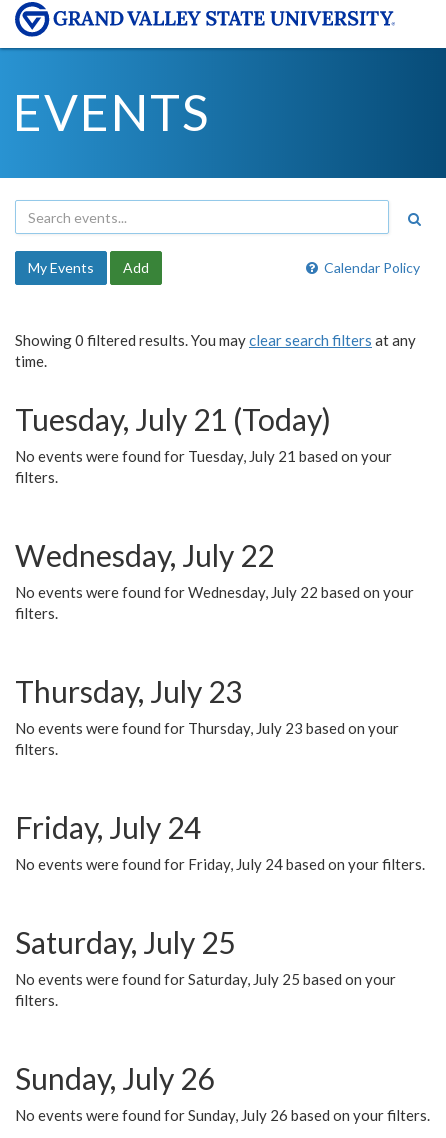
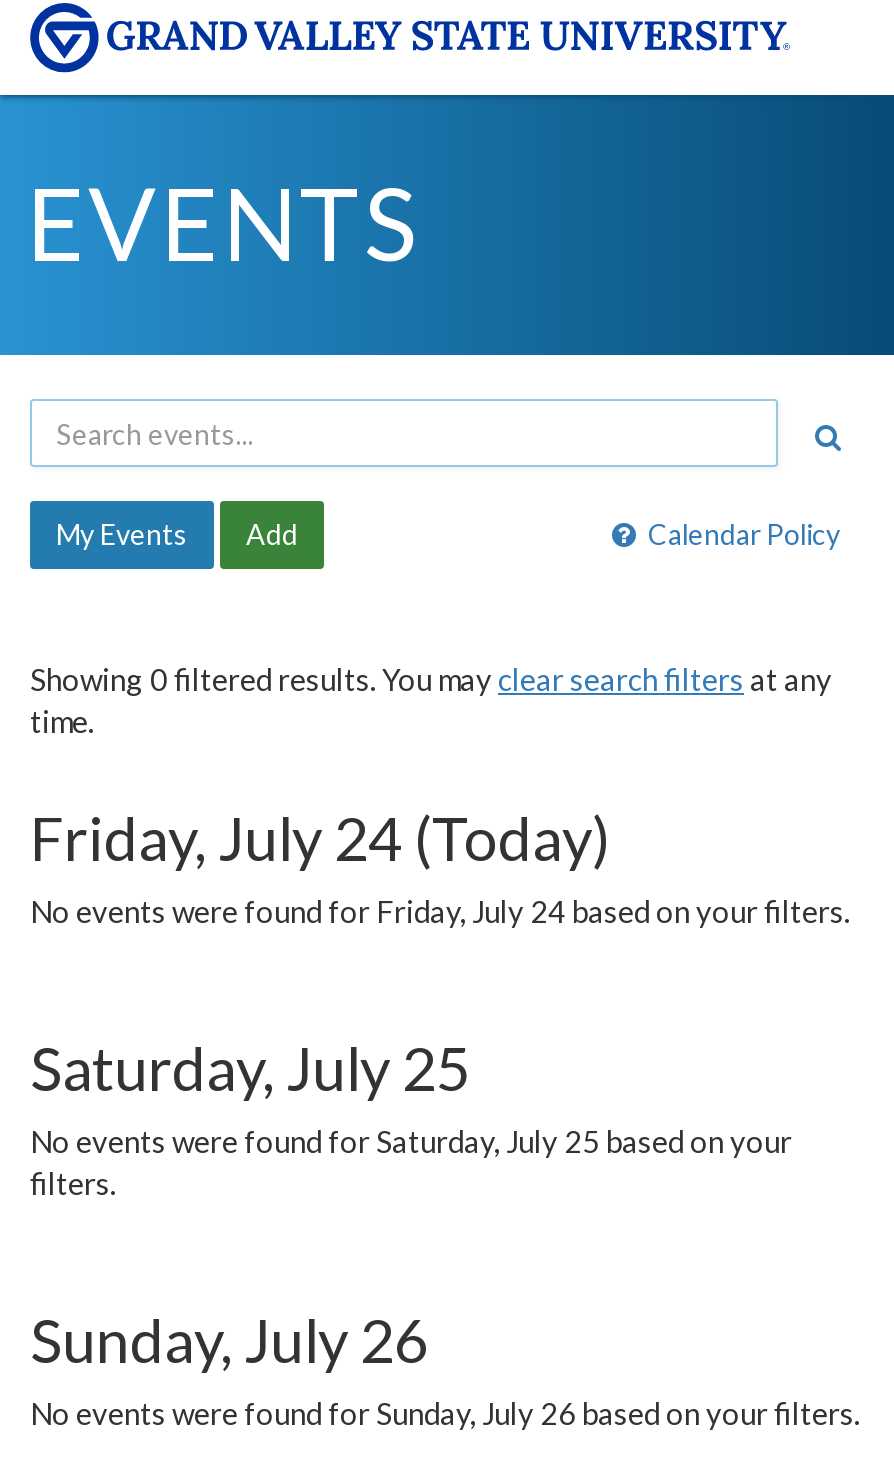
- Tuesday, July 21 (Today)
- No events were found for Tuesday, July 21 based on your
- filters.
- Wednesday, July 22
- No events were found for Wednesday, July 22 based on your
- filters.
- Thursday, July 23
- No events were found for Thursday, July 23 based on your
- filters.
- Friday, July 24
+ Friday, July 24 (Today)
